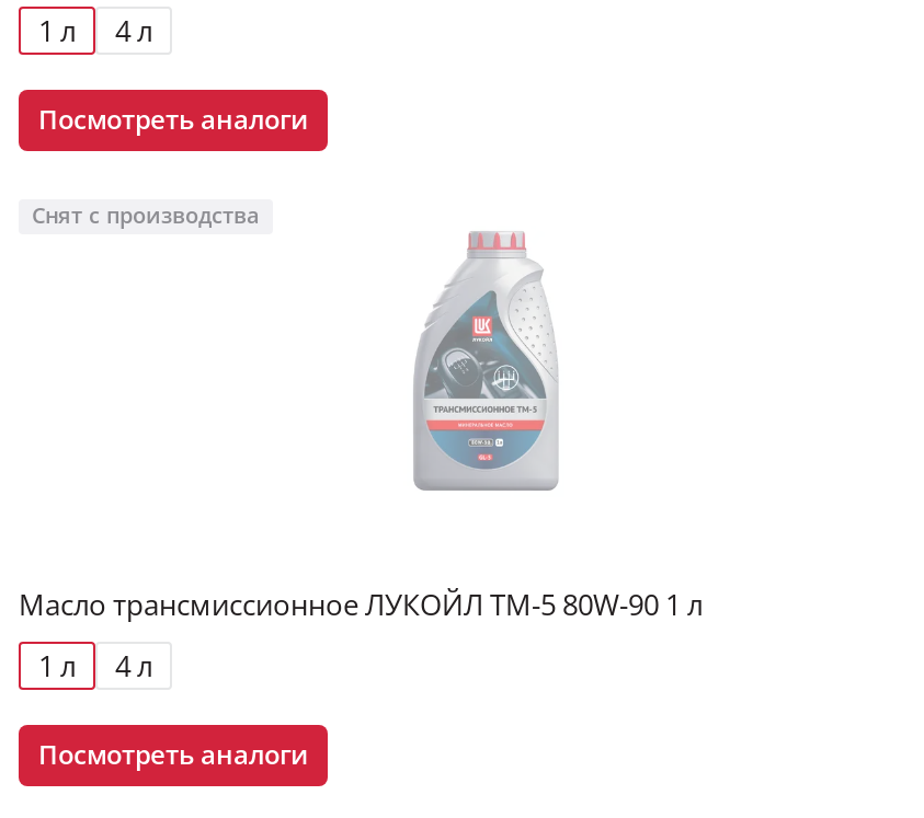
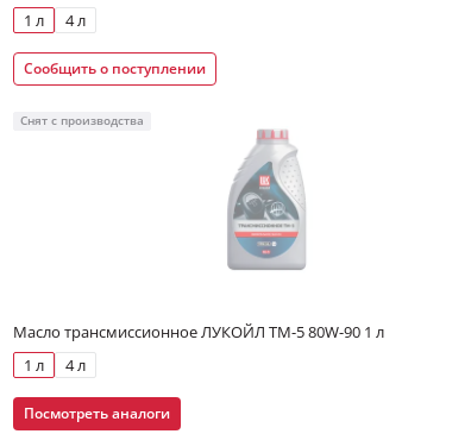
- Посмотреть аналоги
+ Сообщить о поступлении
